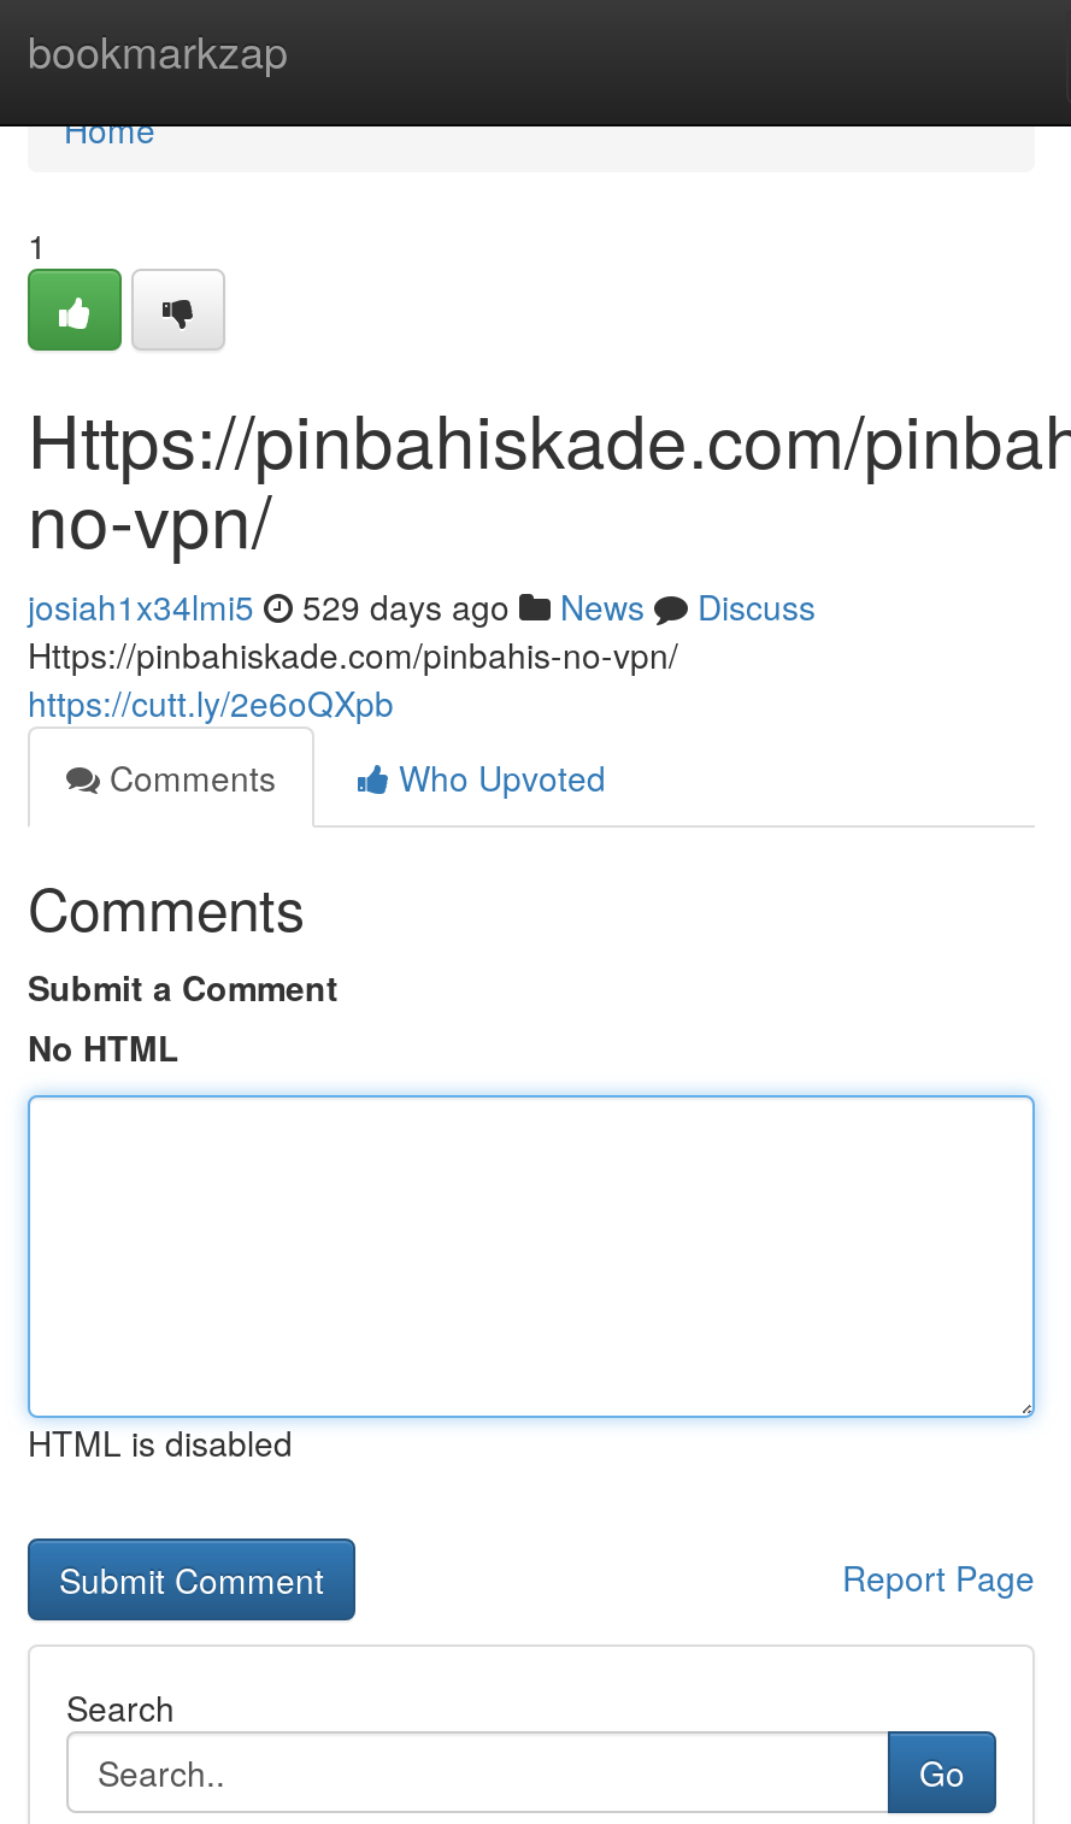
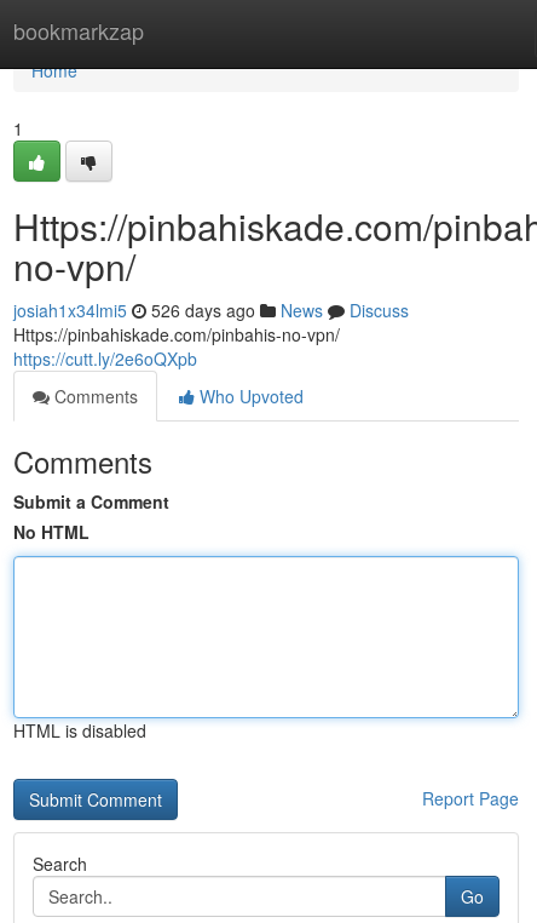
- josiah1x34lmi5 529 days ago News Discuss
+ josiah1x34lmi5 526 days ago News Discuss
